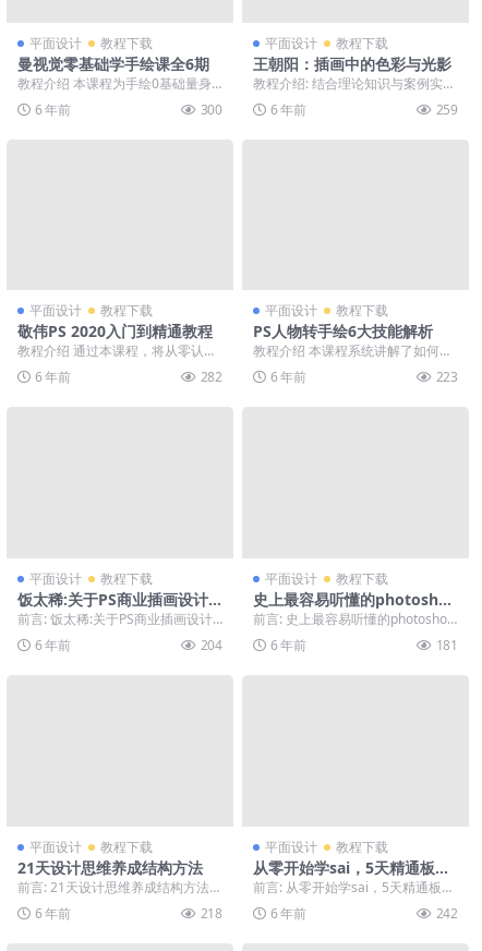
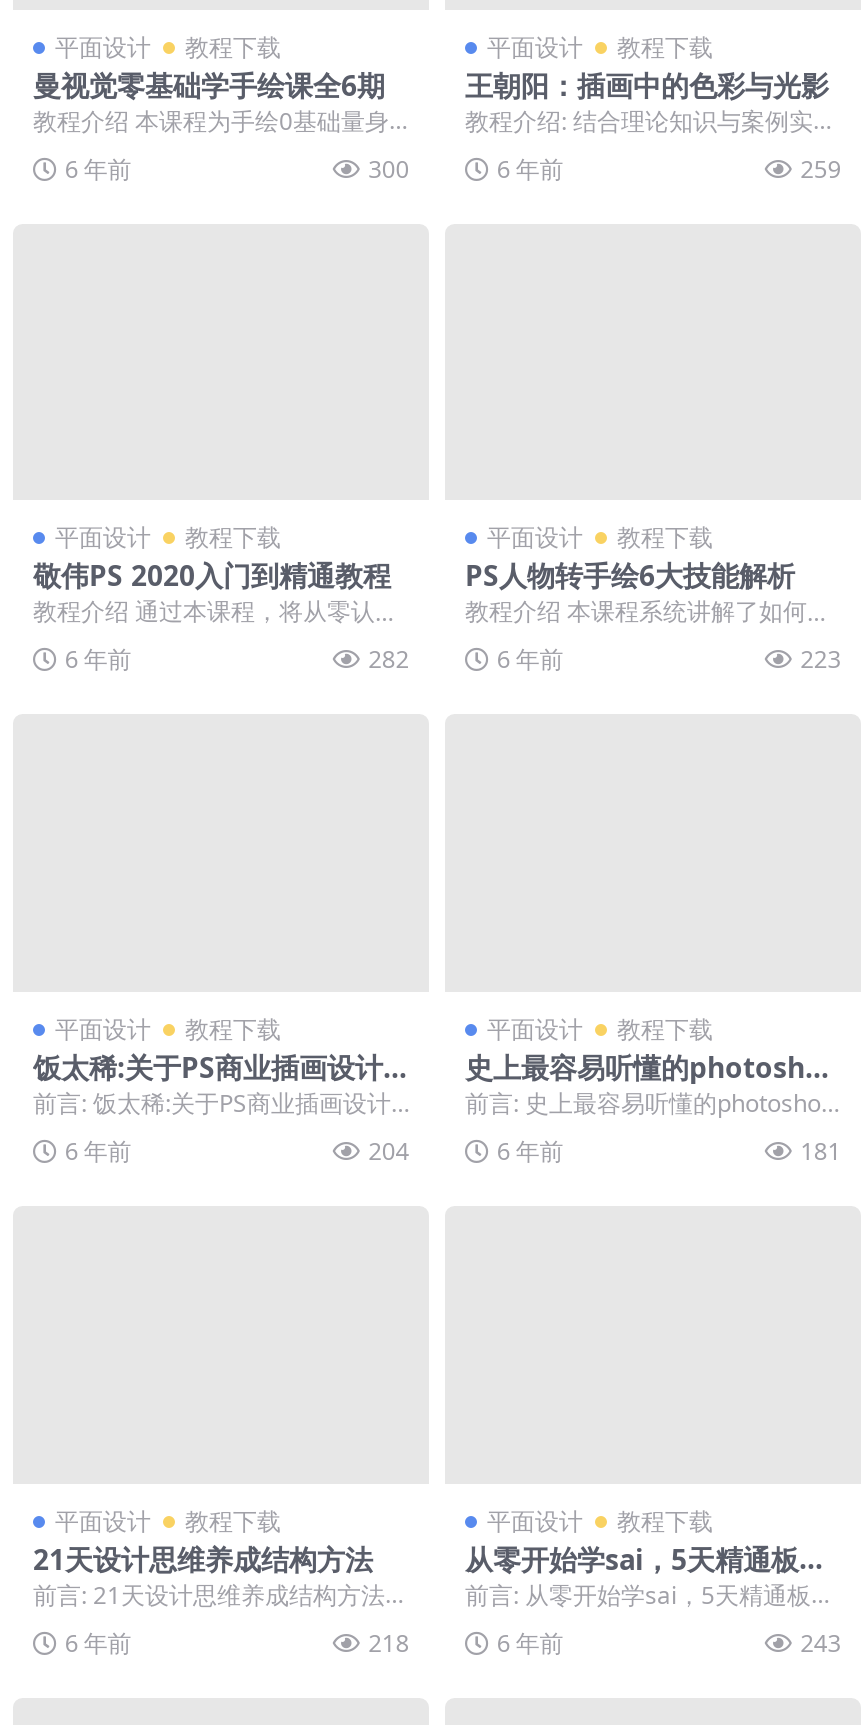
- 242
+ 243
